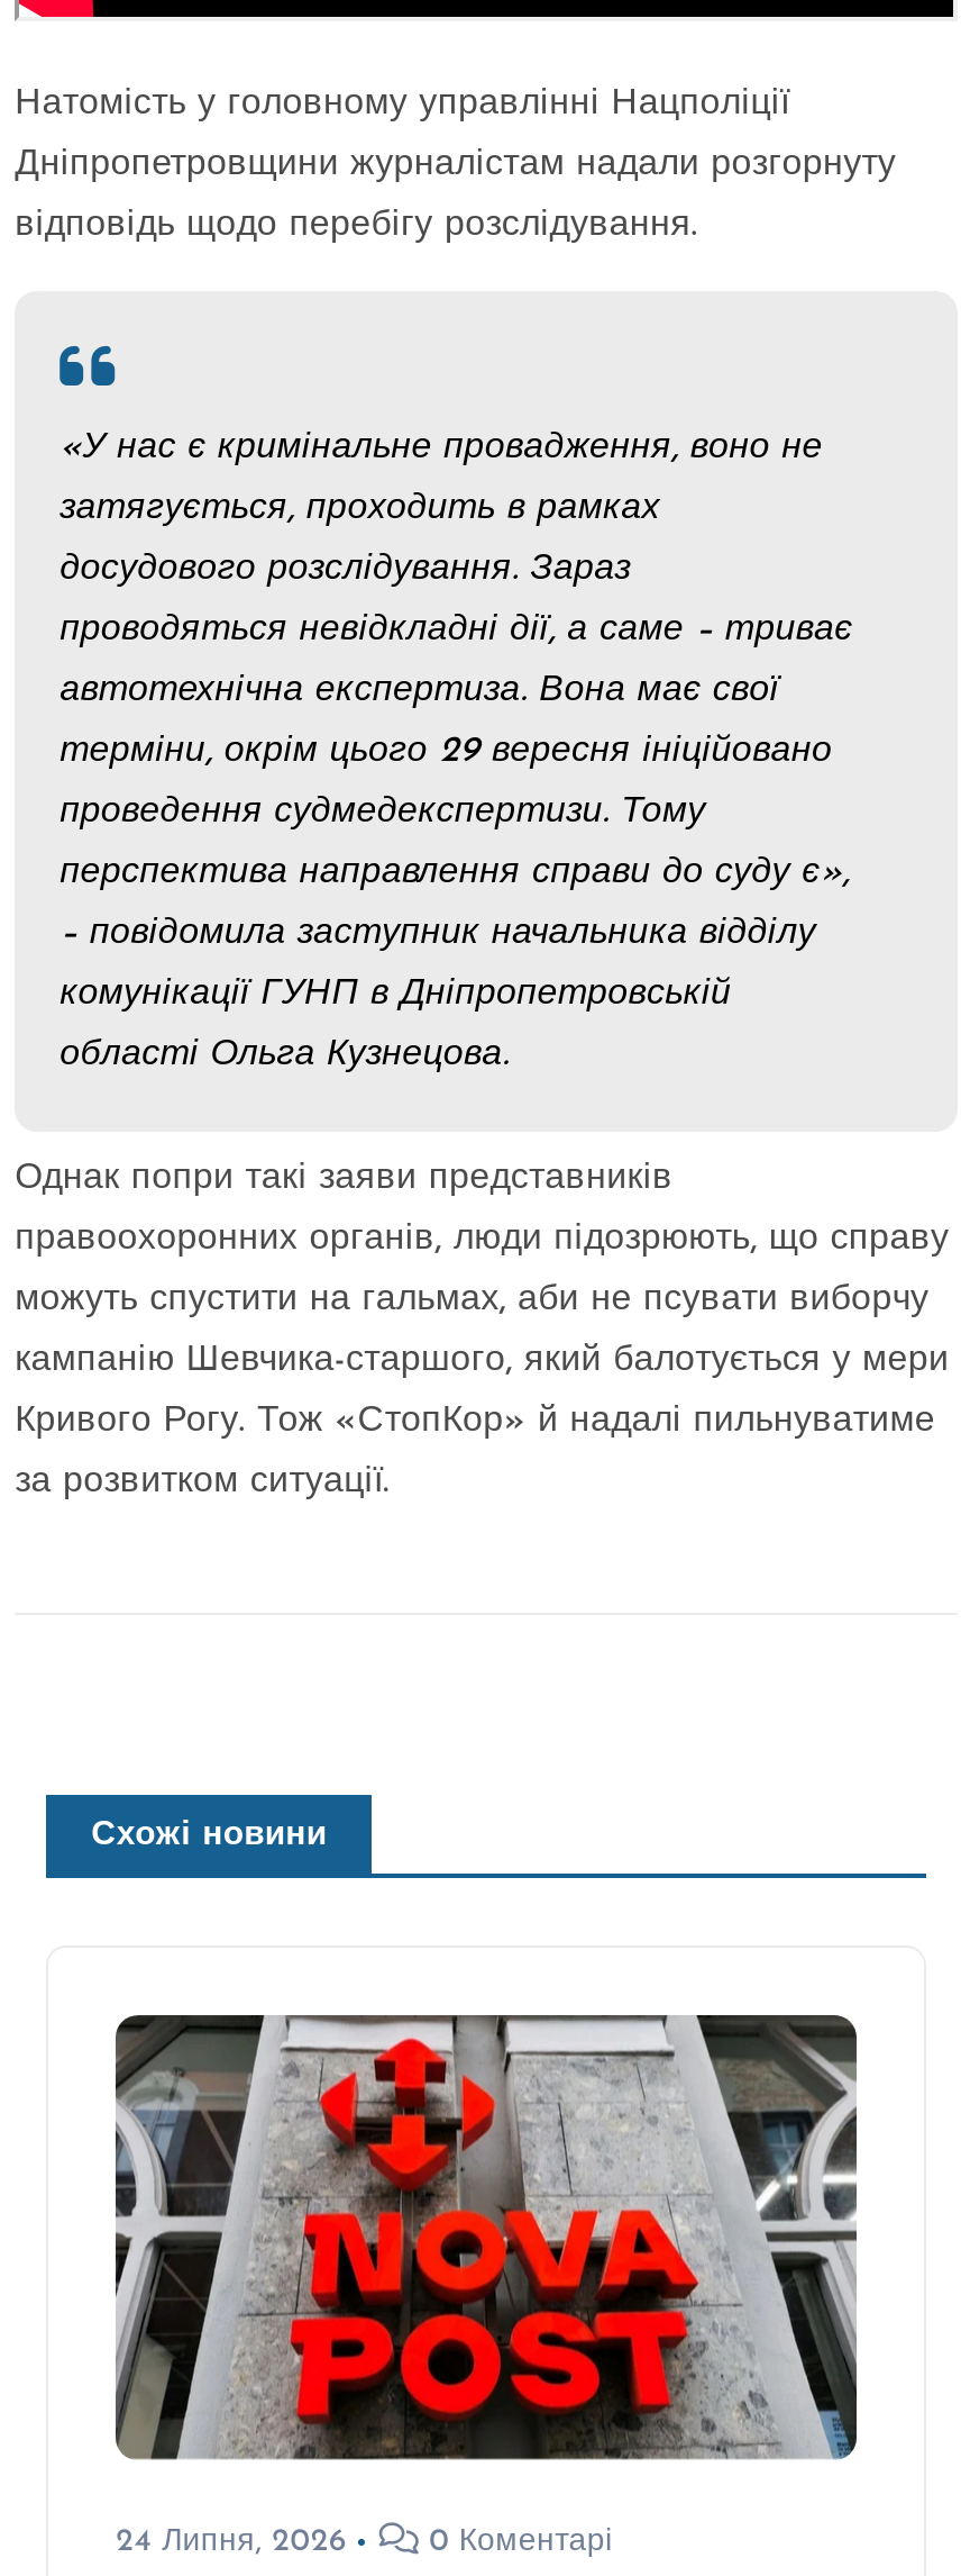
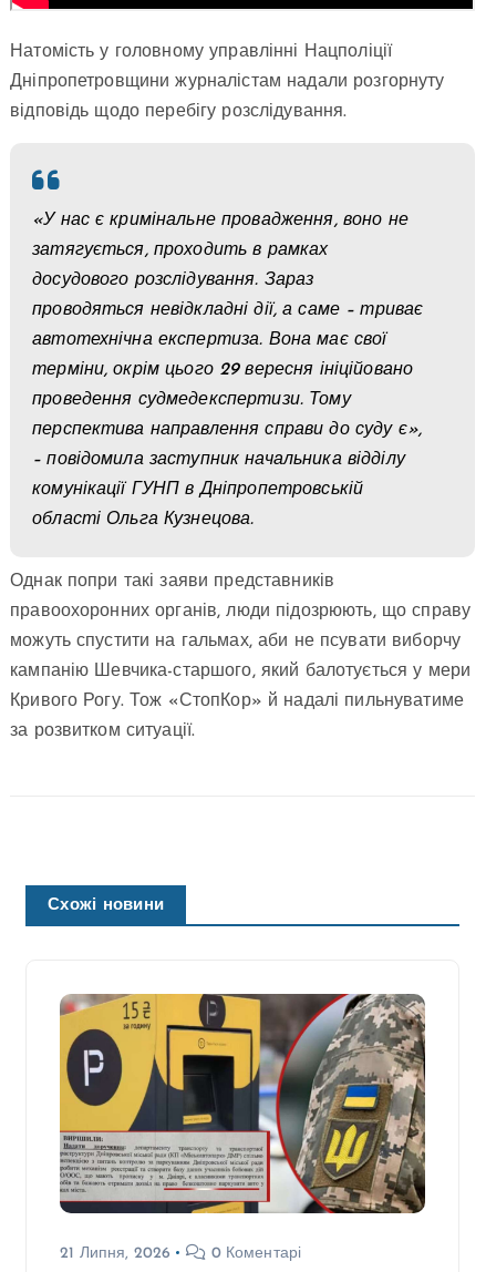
- [image]
- 24 Липня, 2026
+ [image]
+ 21 Липня, 2026
